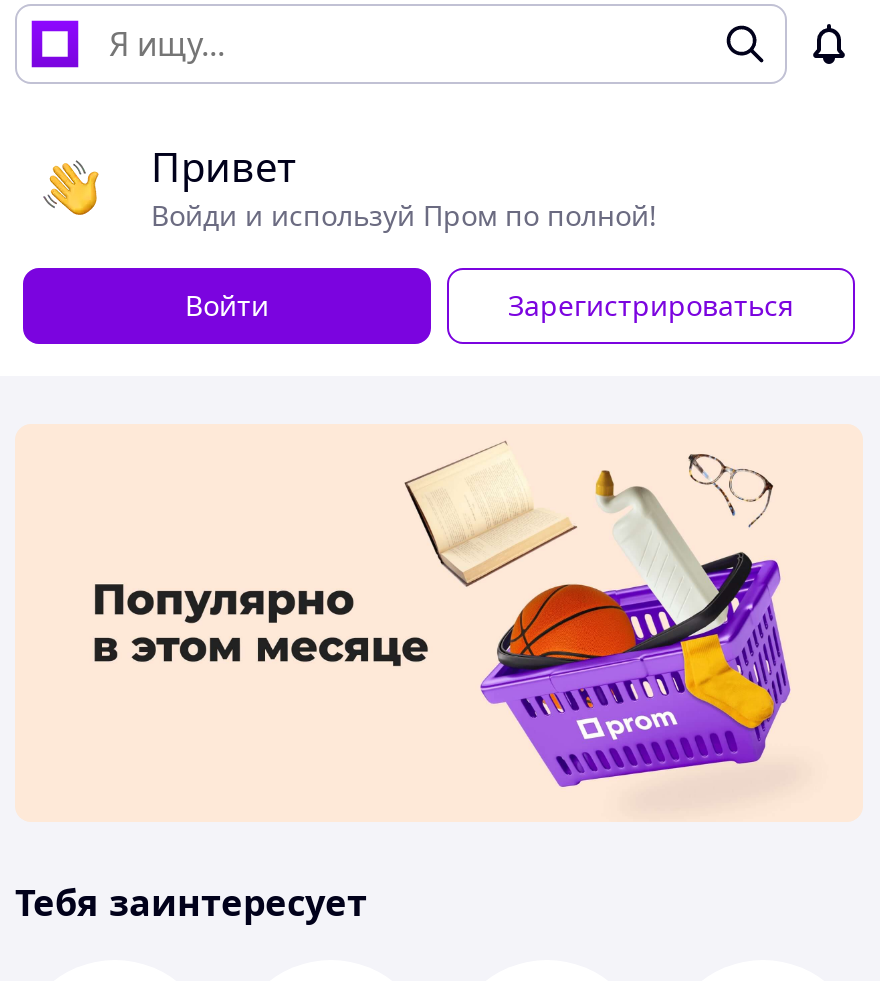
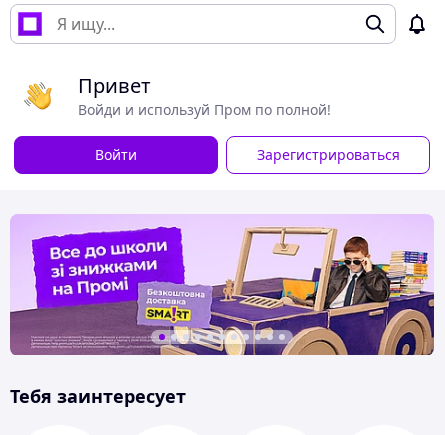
- [image]
+ [image]
